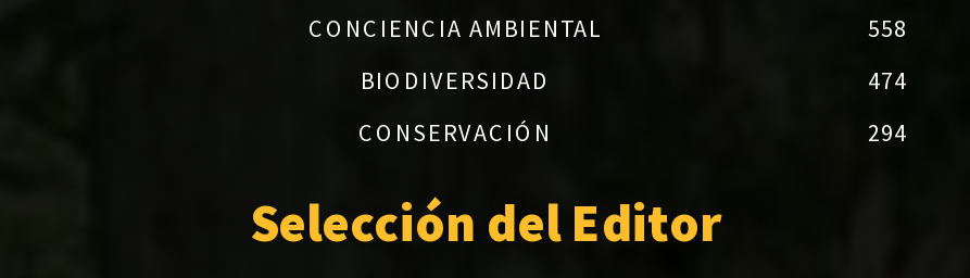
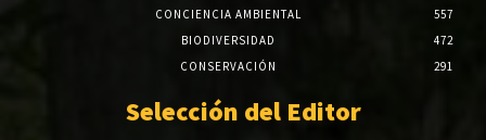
- 558
+ 557

- 474
+ 472

- 294
+ 291
